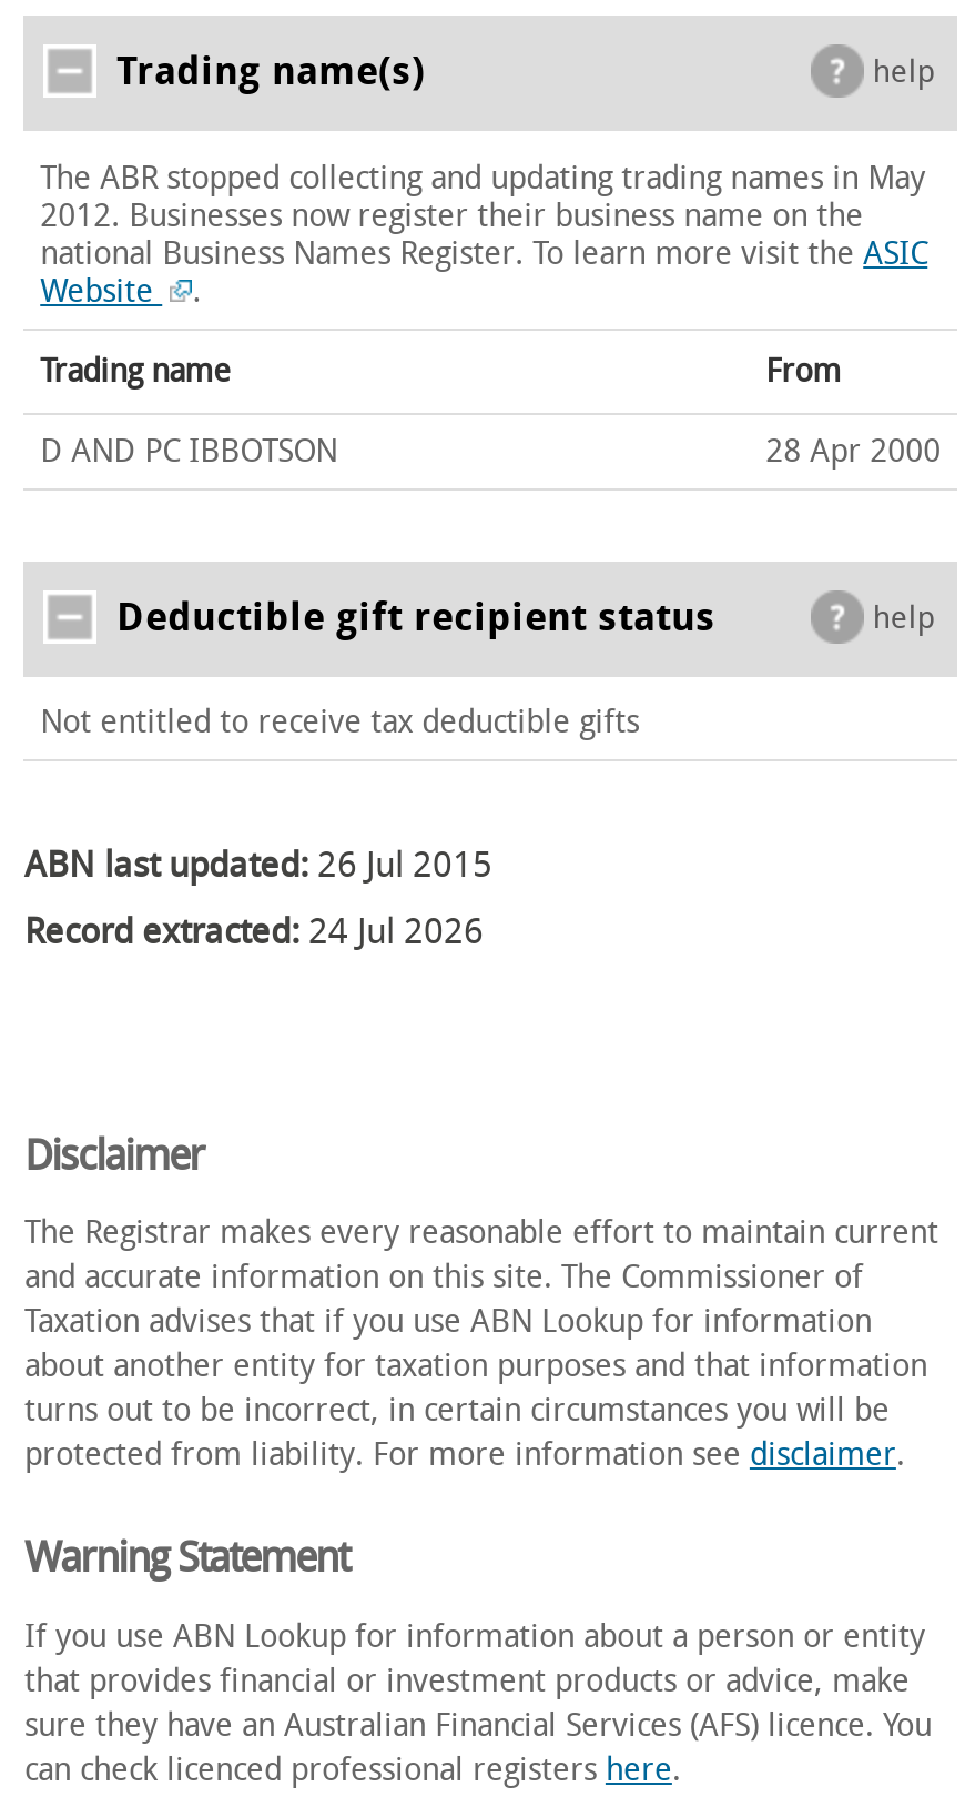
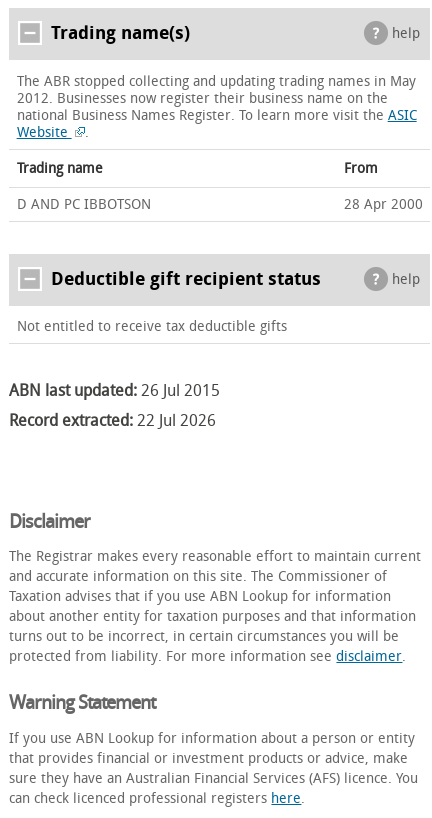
- Record extracted: 24 Jul 2026
+ Record extracted: 22 Jul 2026
